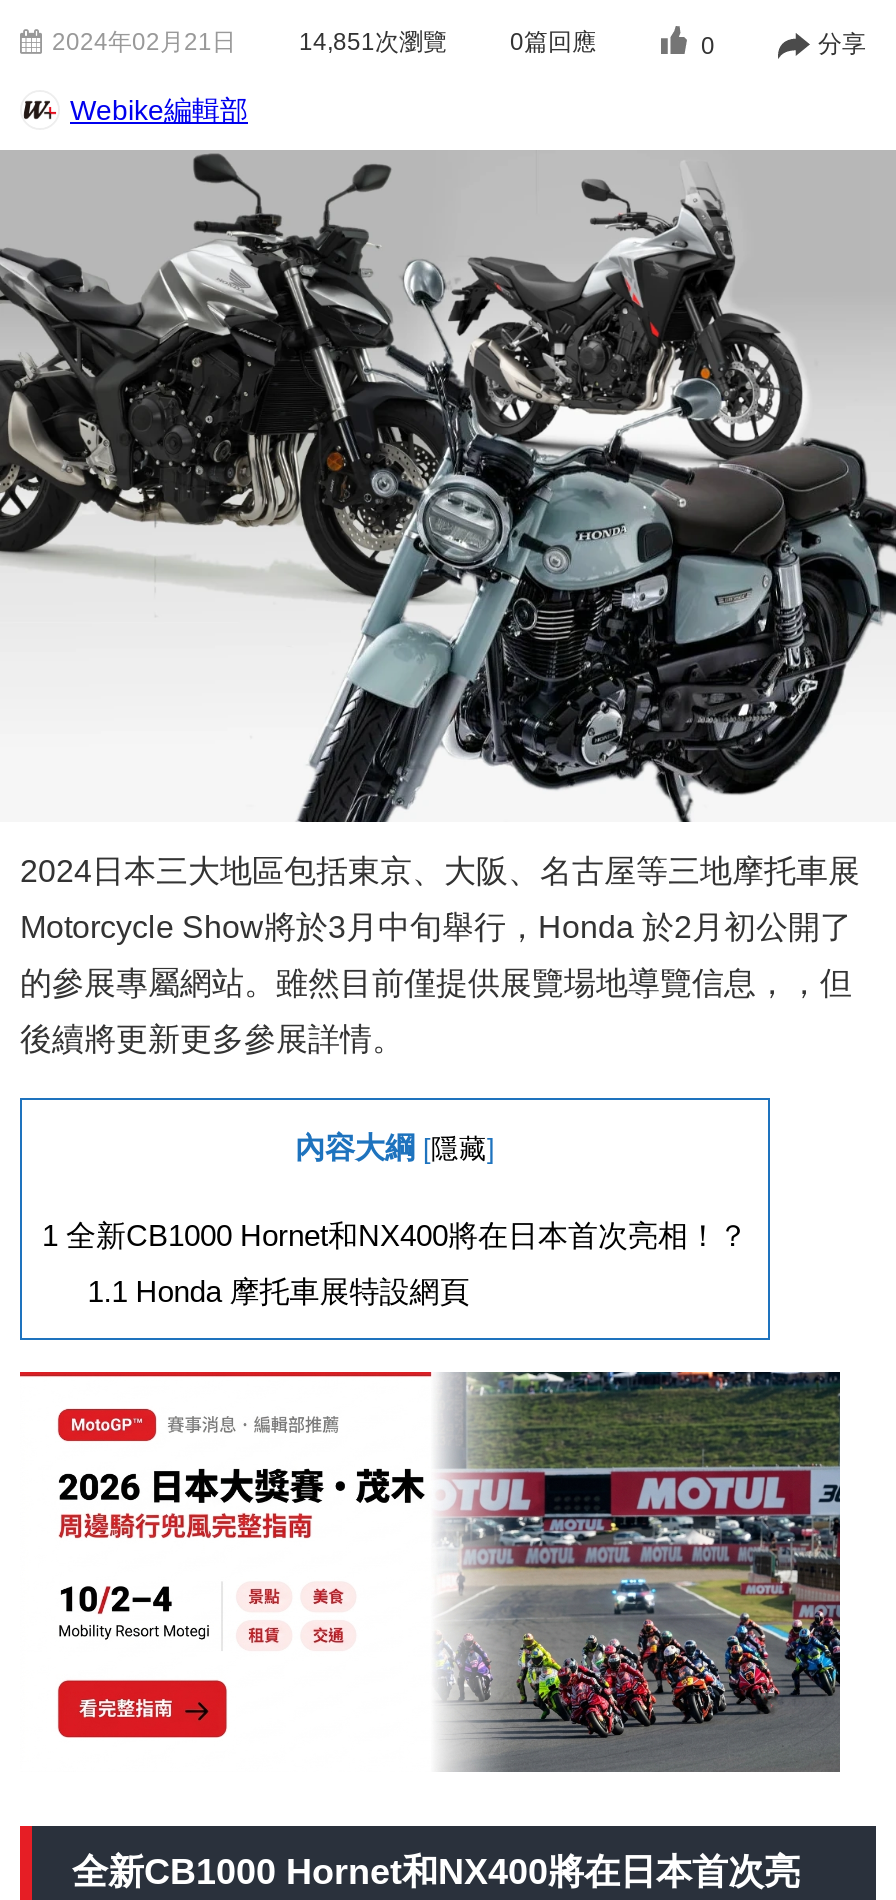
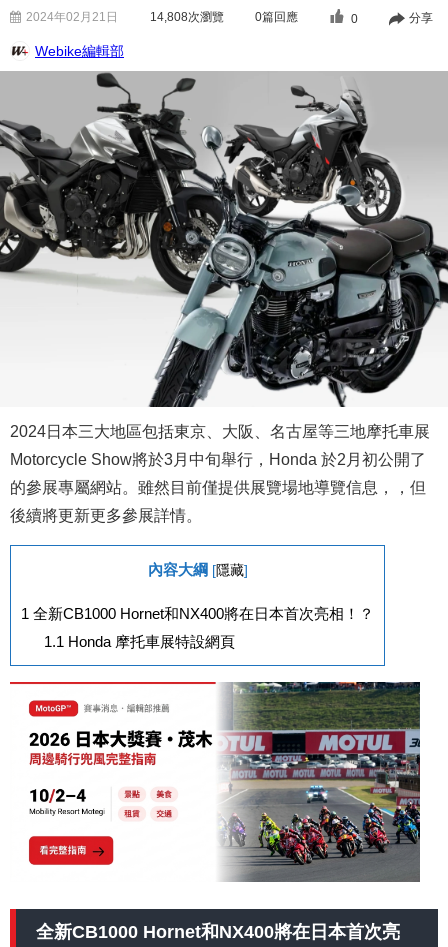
- 14,851次瀏覽
+ 14,808次瀏覽
